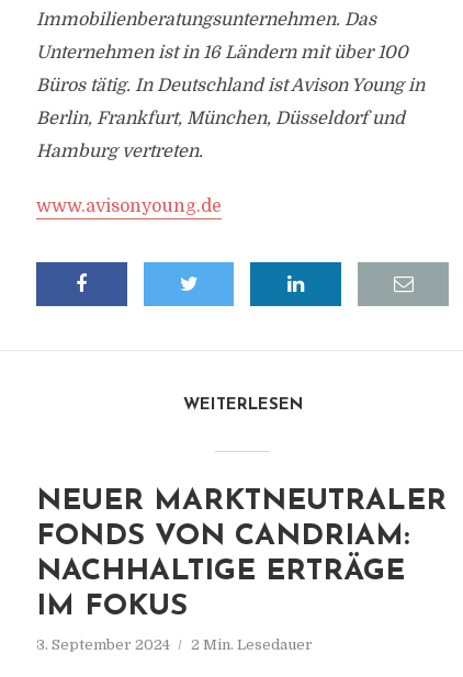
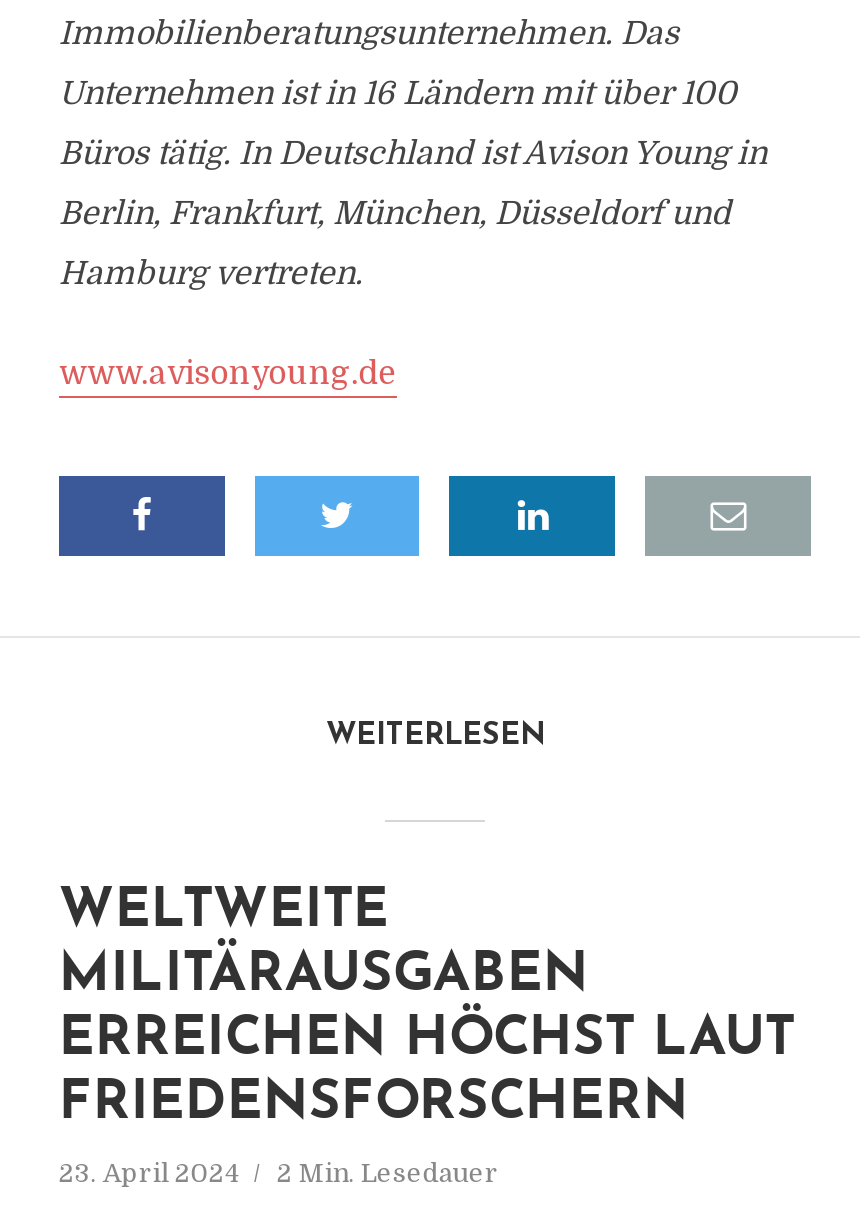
- NEUER MARKTNEUTRALER
- FONDS VON CANDRIAM:
- NACHHALTIGE ERTRÄGE
- IM FOKUS
+ WELTWEITE
+ MILITÄRAUSGABEN
+ ERREICHEN HÖCHST LAUT
+ FRIEDENSFORSCHERN

- 3. September 2024 2 Min. Lesedauer
+ 23. April 2024 2 Min. Lesedauer
